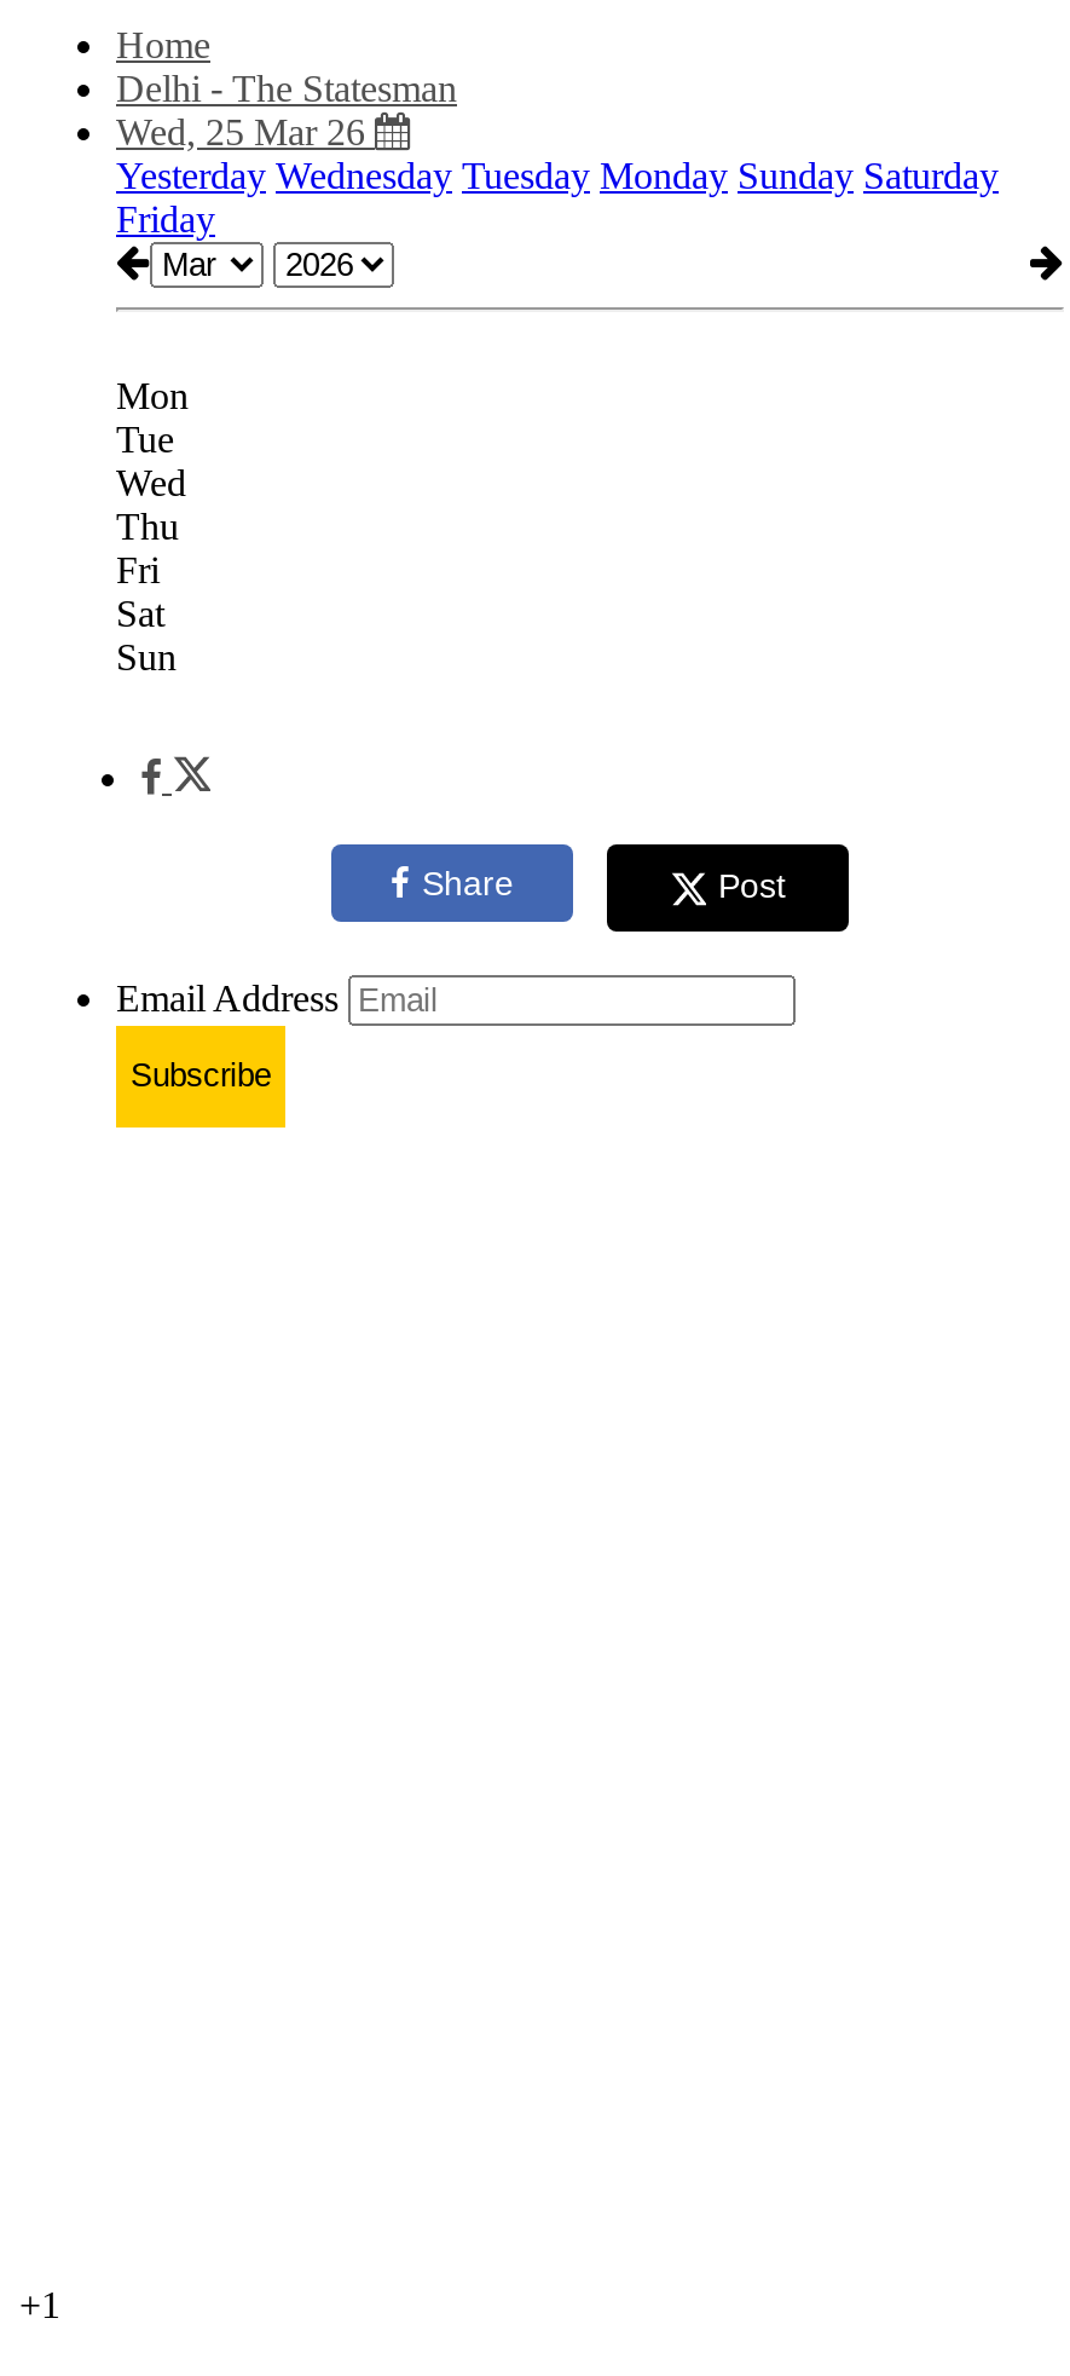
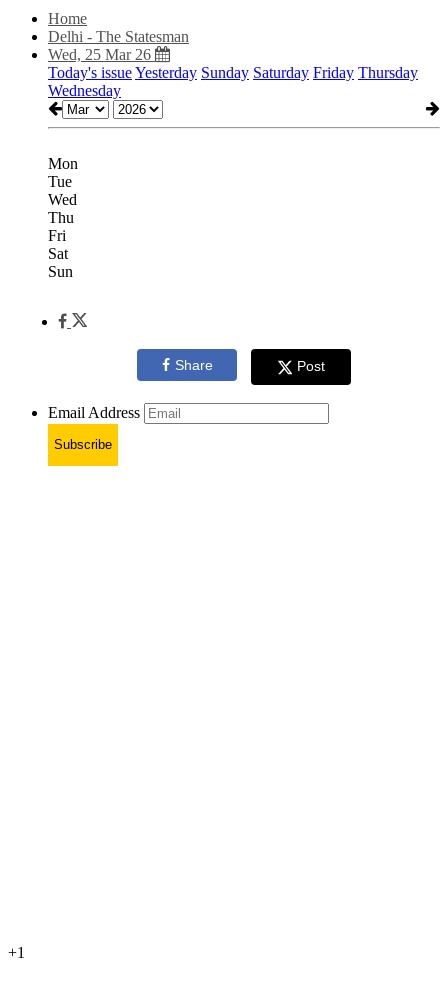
- Yesterday Wednesday Tuesday Monday Sunday Saturday
- Friday
+ Today's issue Yesterday Sunday Saturday Friday Thursday
+ Wednesday
